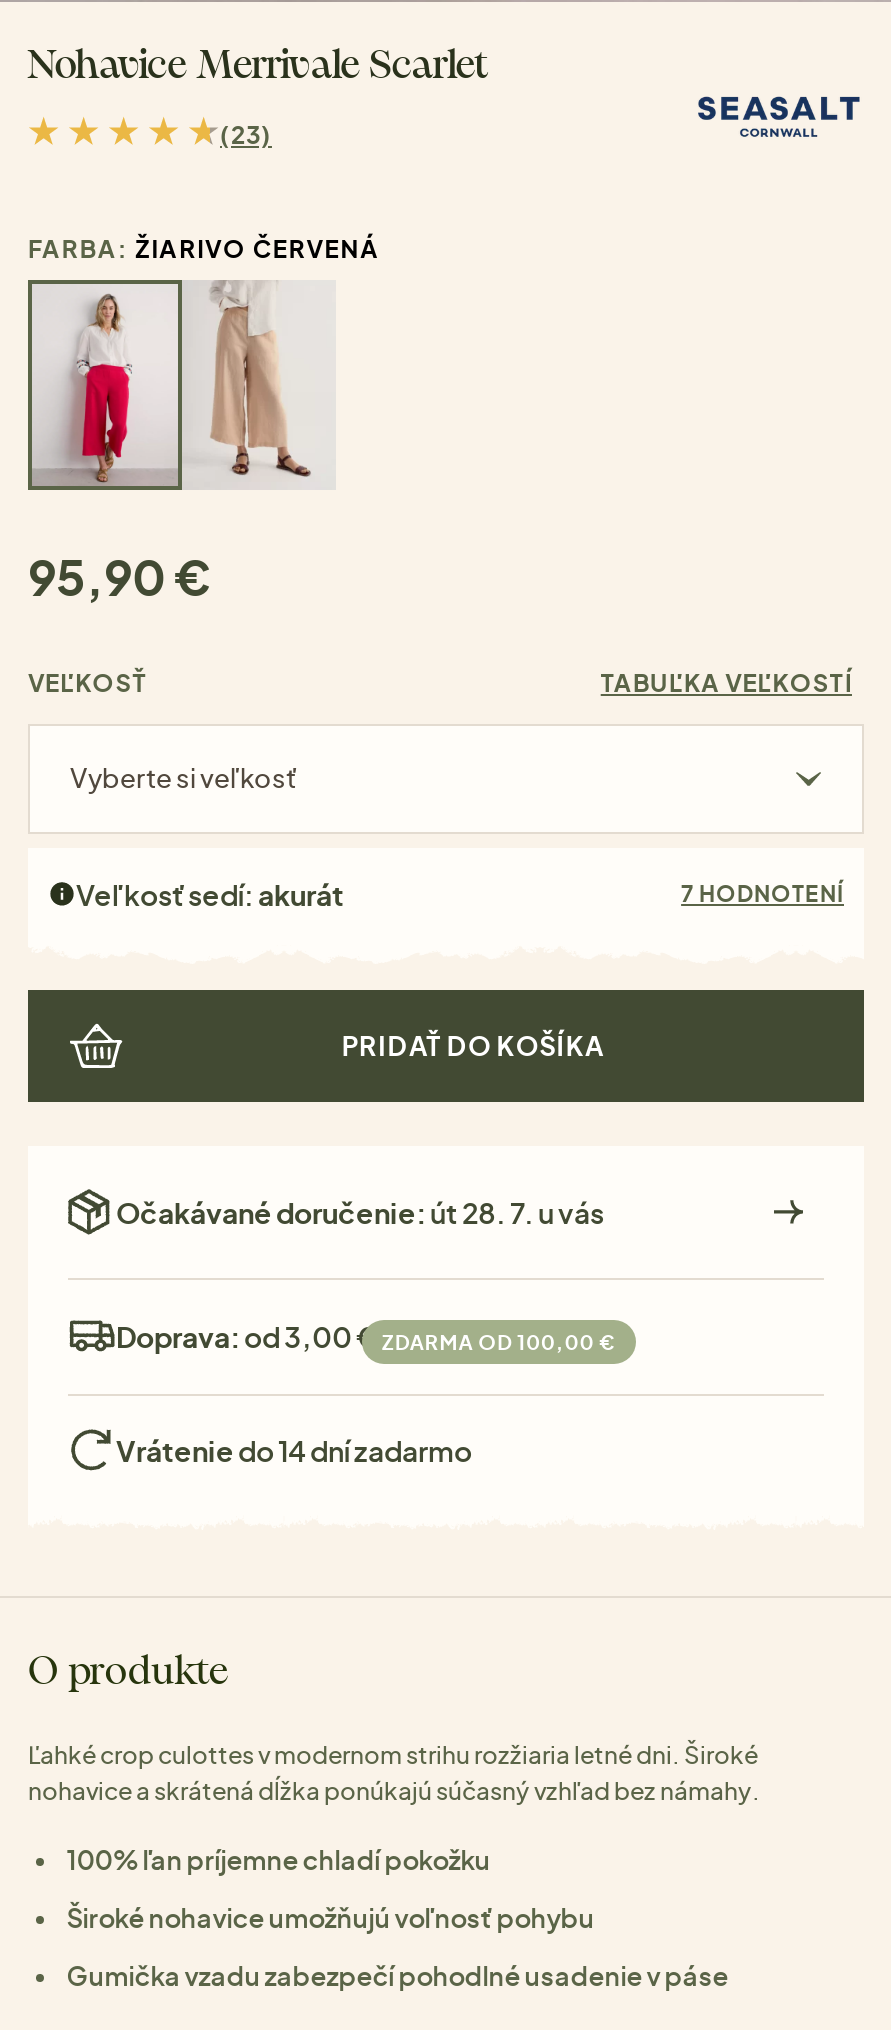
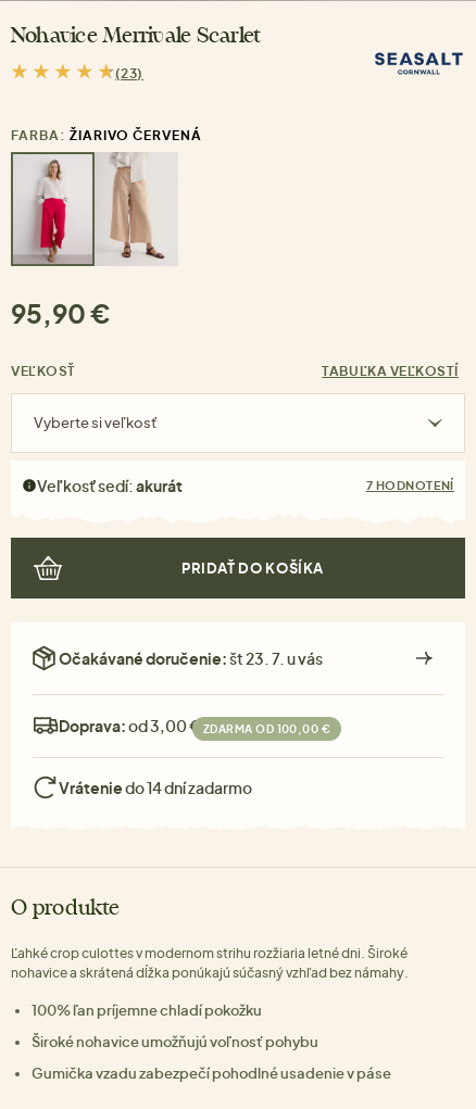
- Očakávané doručenie: út 28. 7. u vás
+ Očakávané doručenie: št 23. 7. u vás
